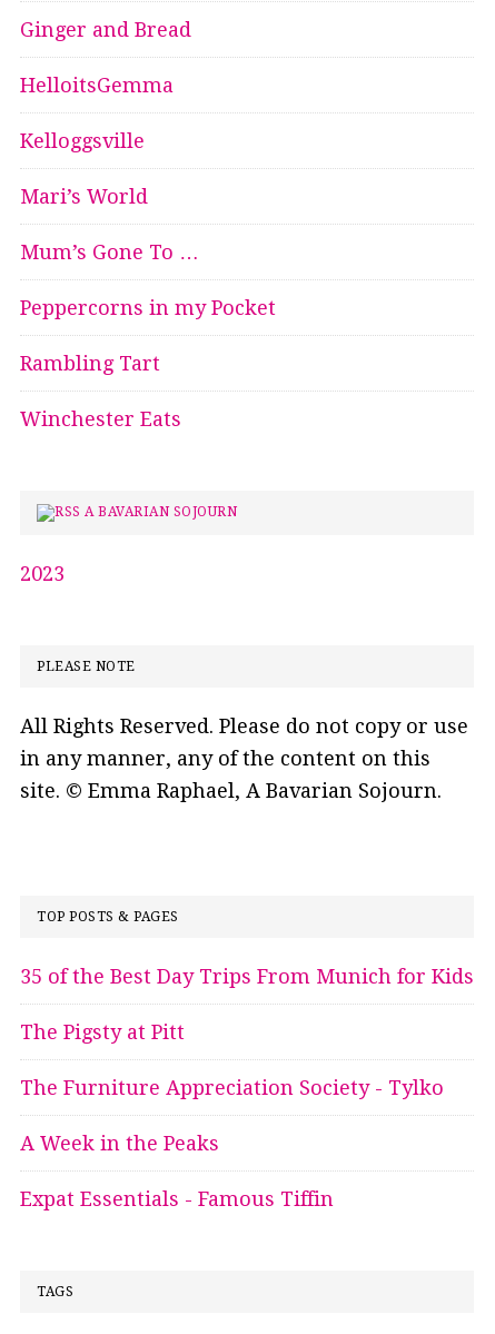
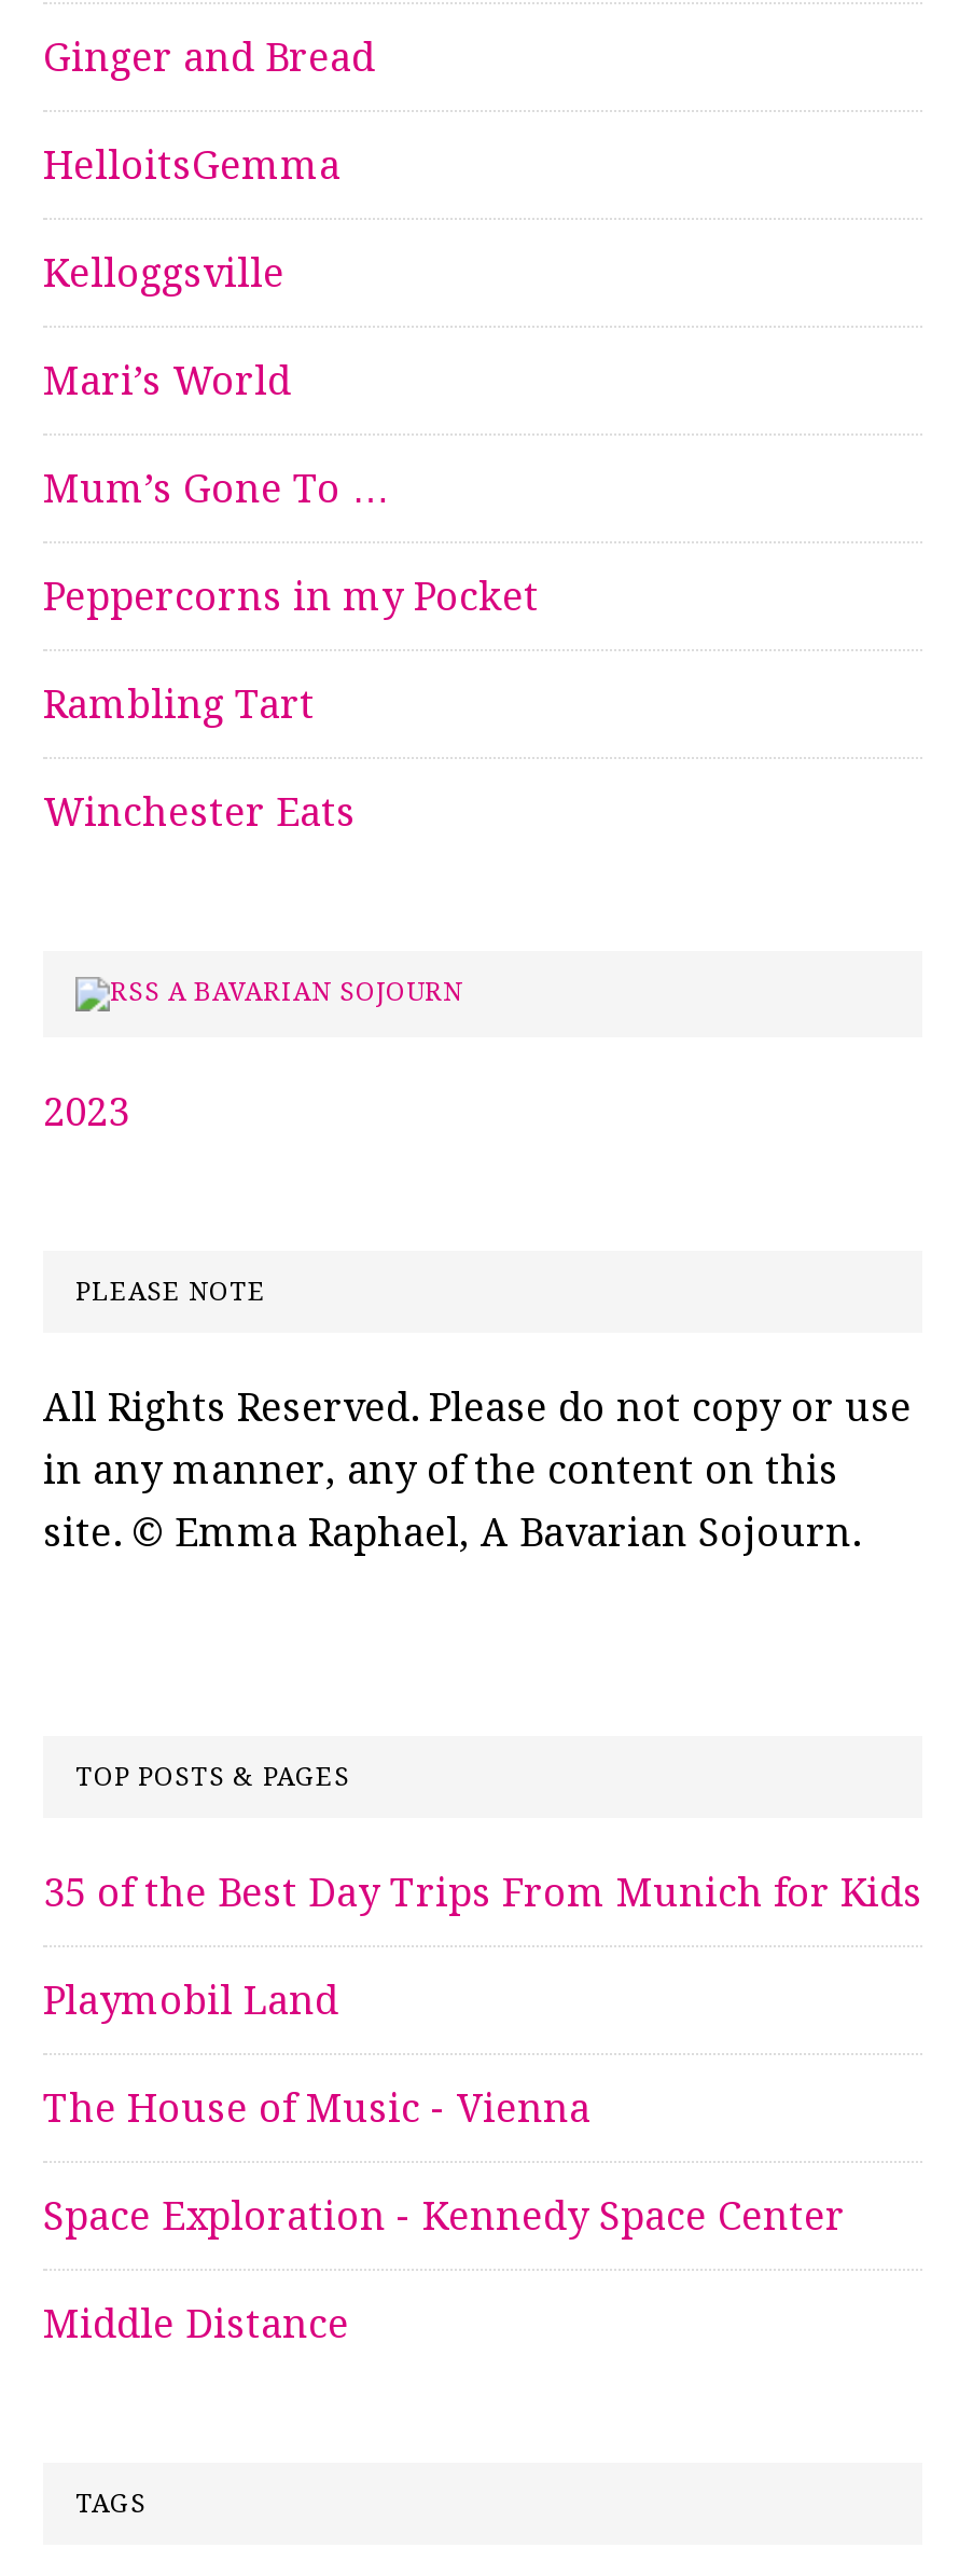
- The Pigsty at Pitt
+ Playmobil Land

- The Furniture Appreciation Society - Tylko
+ The House of Music - Vienna

- A Week in the Peaks
+ Space Exploration - Kennedy Space Center

- Expat Essentials - Famous Tiffin
+ Middle Distance
